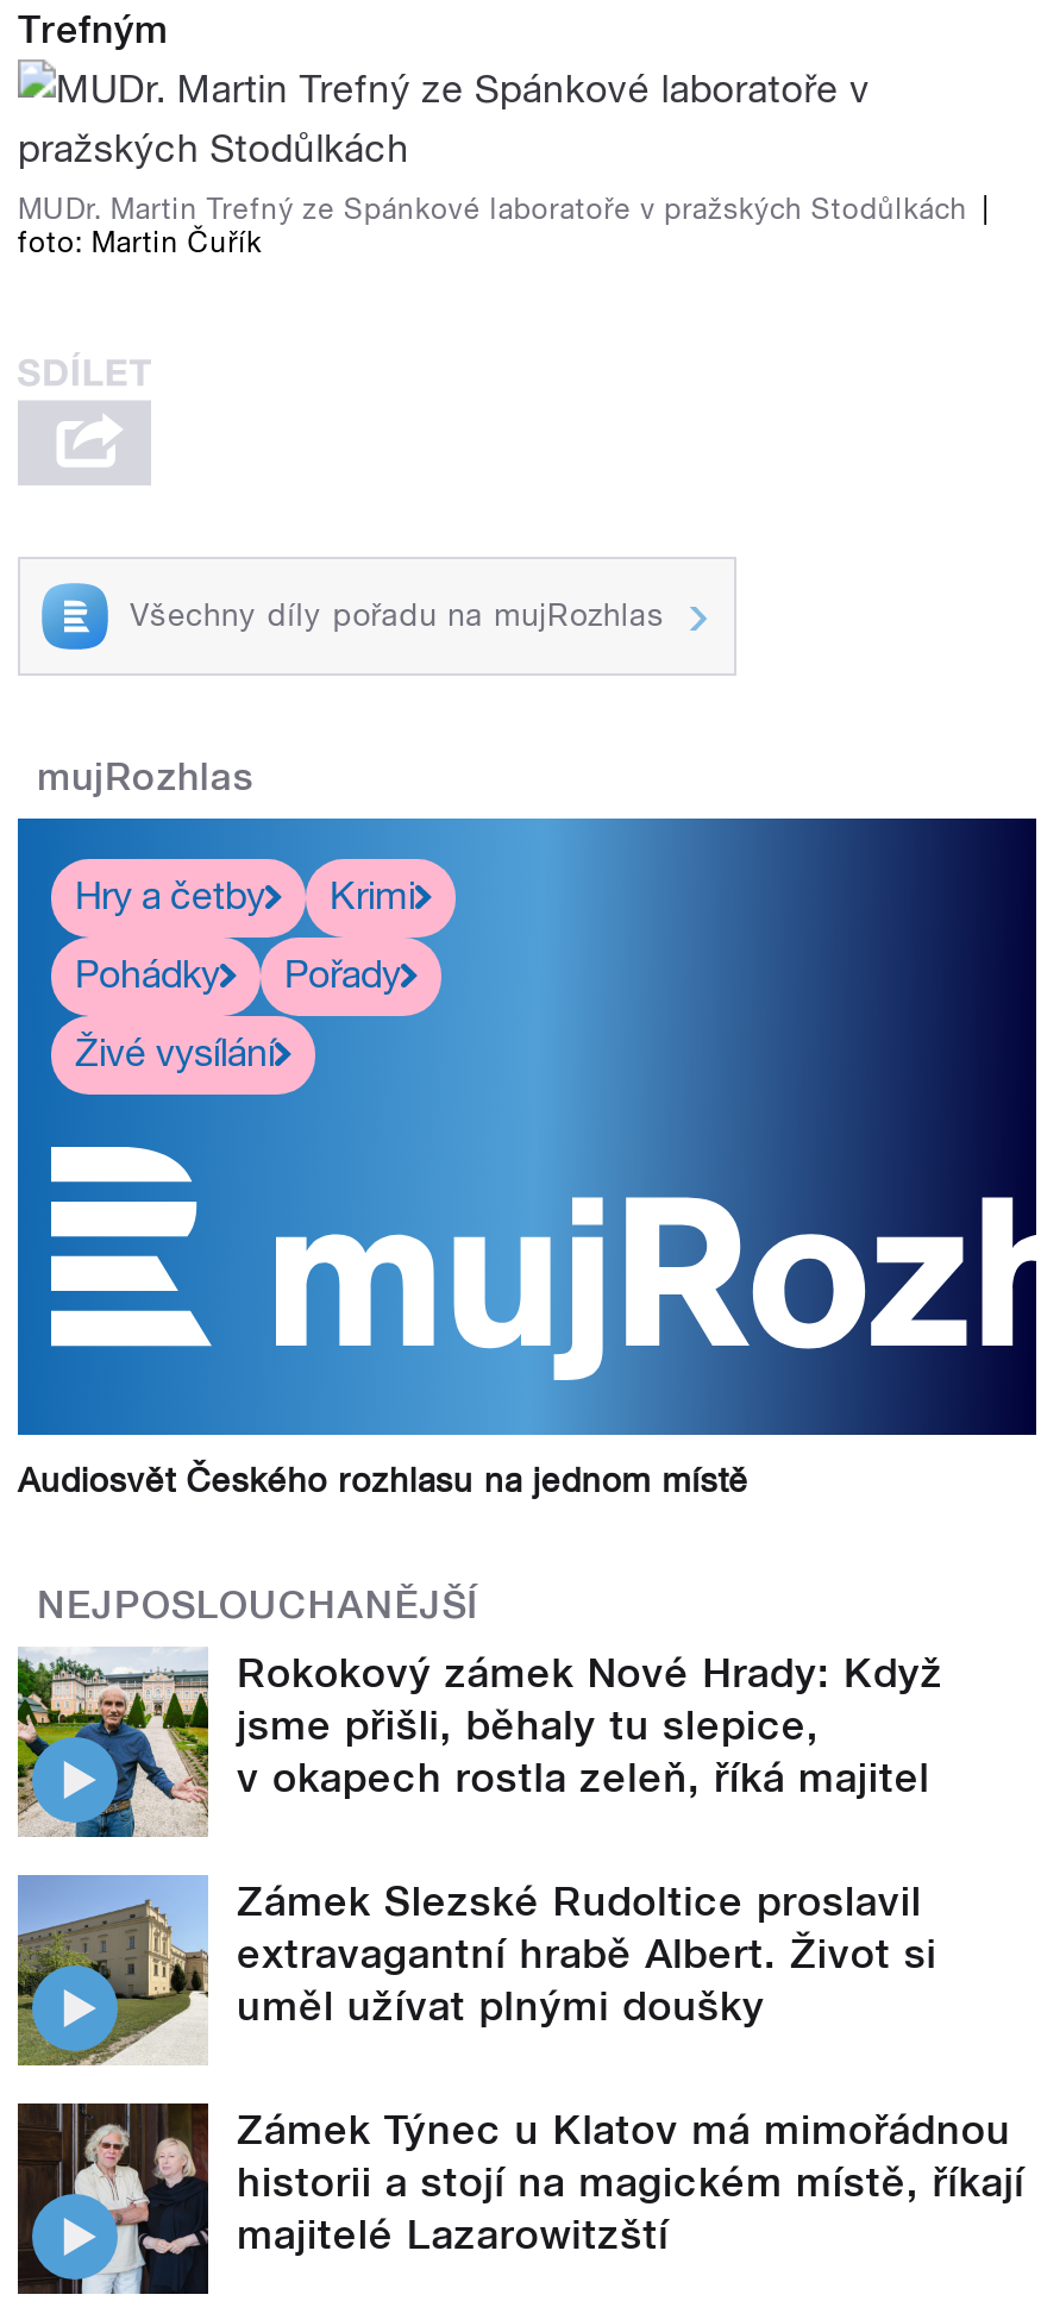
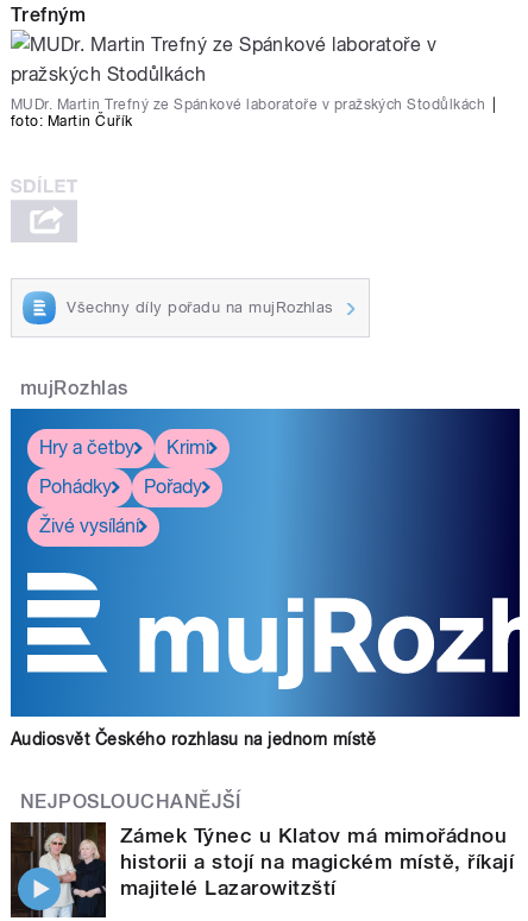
- [image]
- Rokokový zámek Nové Hrady: Když
- jsme přišli, běhaly tu slepice,
- v okapech rostla zeleň, říká majitel
- Zámek Slezské Rudoltice proslavil
- extravagantní hrabě Albert. Život si
- uměl užívat plnými doušky

- [image]
